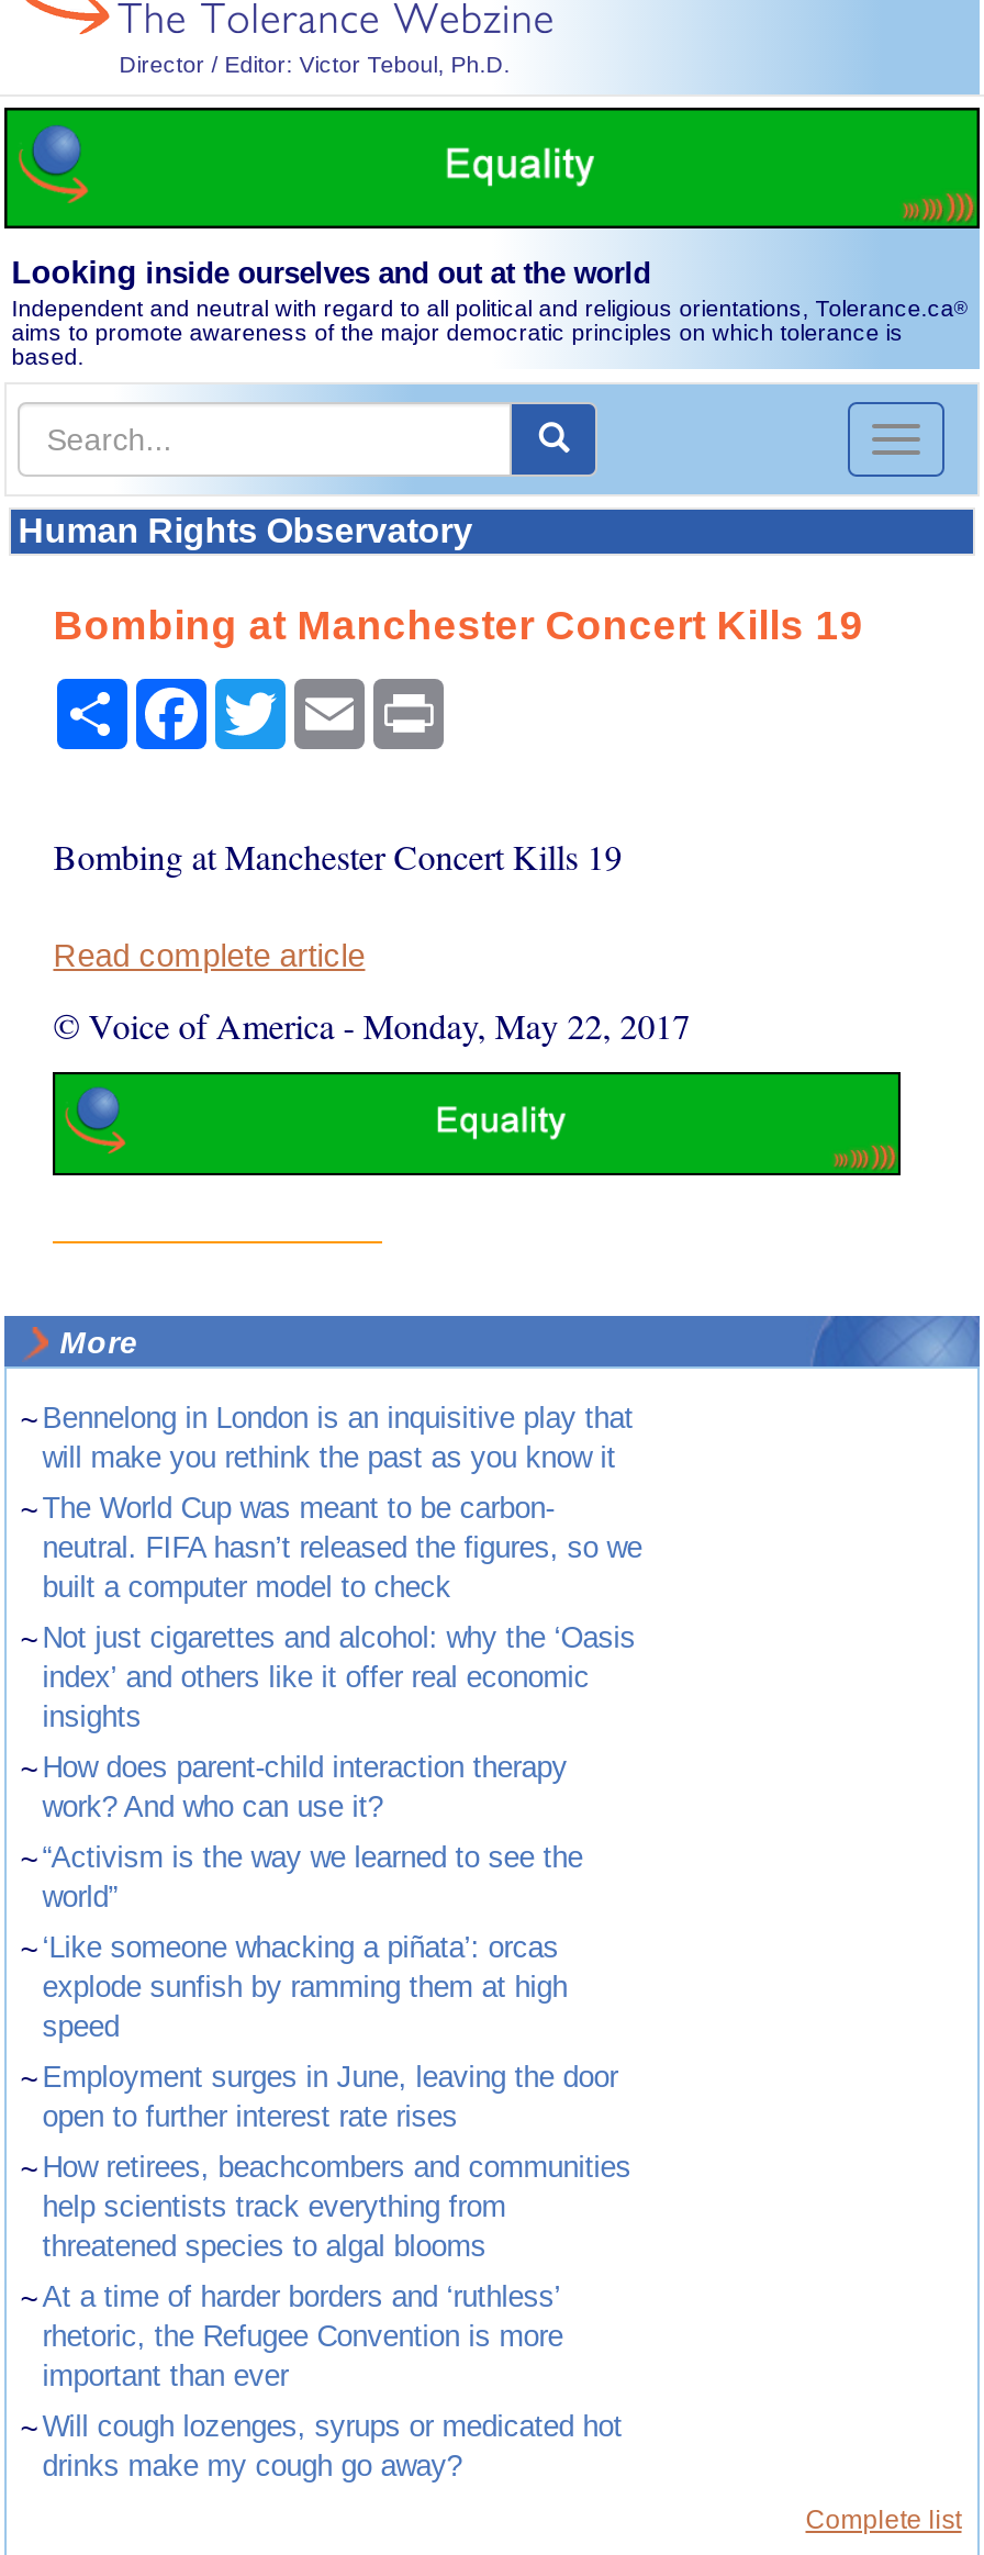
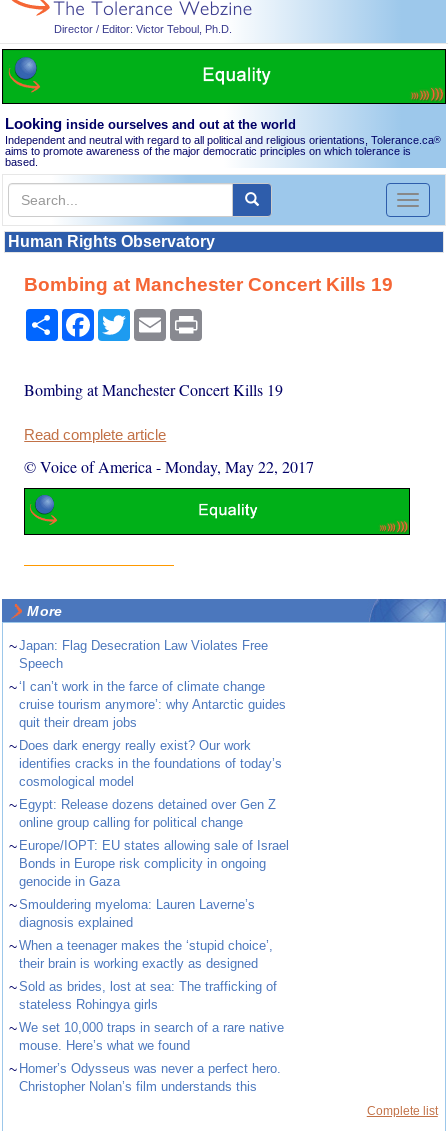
- ~ Bennelong in London is an inquisitive play that
- will make you rethink the past as you know it
+ ~ Japan: Flag Desecration Law Violates Free
+ Speech

- ~ The World Cup was meant to be carbon-
- neutral. FIFA hasn’t released the figures, so we
- built a computer model to check
+ ~ ‘I can’t work in the farce of climate change
+ cruise tourism anymore’: why Antarctic guides
+ quit their dream jobs

- ~ Not just cigarettes and alcohol: why the ‘Oasis
- index’ and others like it offer real economic
- insights
+ ~ Does dark energy really exist? Our work
+ identifies cracks in the foundations of today’s
+ cosmological model

- ~ How does parent-child interaction therapy
- work? And who can use it?
+ ~ Egypt: Release dozens detained over Gen Z
+ online group calling for political change

- ~ “Activism is the way we learned to see the
- world”
+ ~ Europe/IOPT: EU states allowing sale of Israel
+ Bonds in Europe risk complicity in ongoing
+ genocide in Gaza

- ~ ‘Like someone whacking a piñata’: orcas
- explode sunfish by ramming them at high
- speed
+ ~ Smouldering myeloma: Lauren Laverne’s
+ diagnosis explained

- ~ Employment surges in June, leaving the door
- open to further interest rate rises
+ ~ When a teenager makes the ‘stupid choice’,
+ their brain is working exactly as designed

- ~ How retirees, beachcombers and communities
- help scientists track everything from
- threatened species to algal blooms
+ ~ Sold as brides, lost at sea: The trafficking of
+ stateless Rohingya girls

- ~ At a time of harder borders and ‘ruthless’
- rhetoric, the Refugee Convention is more
- important than ever
+ ~ We set 10,000 traps in search of a rare native
+ mouse. Here’s what we found

- ~ Will cough lozenges, syrups or medicated hot
- drinks make my cough go away?
+ ~ Homer’s Odysseus was never a perfect hero.
+ Christopher Nolan’s film understands this
